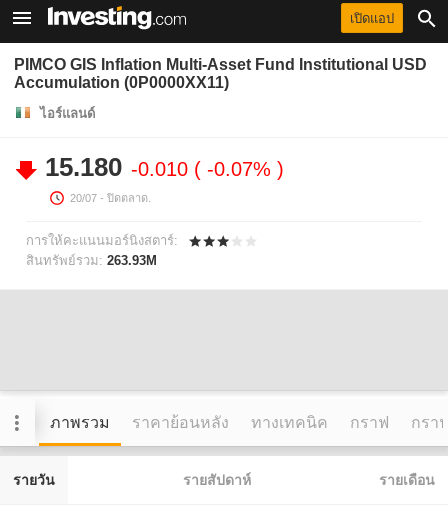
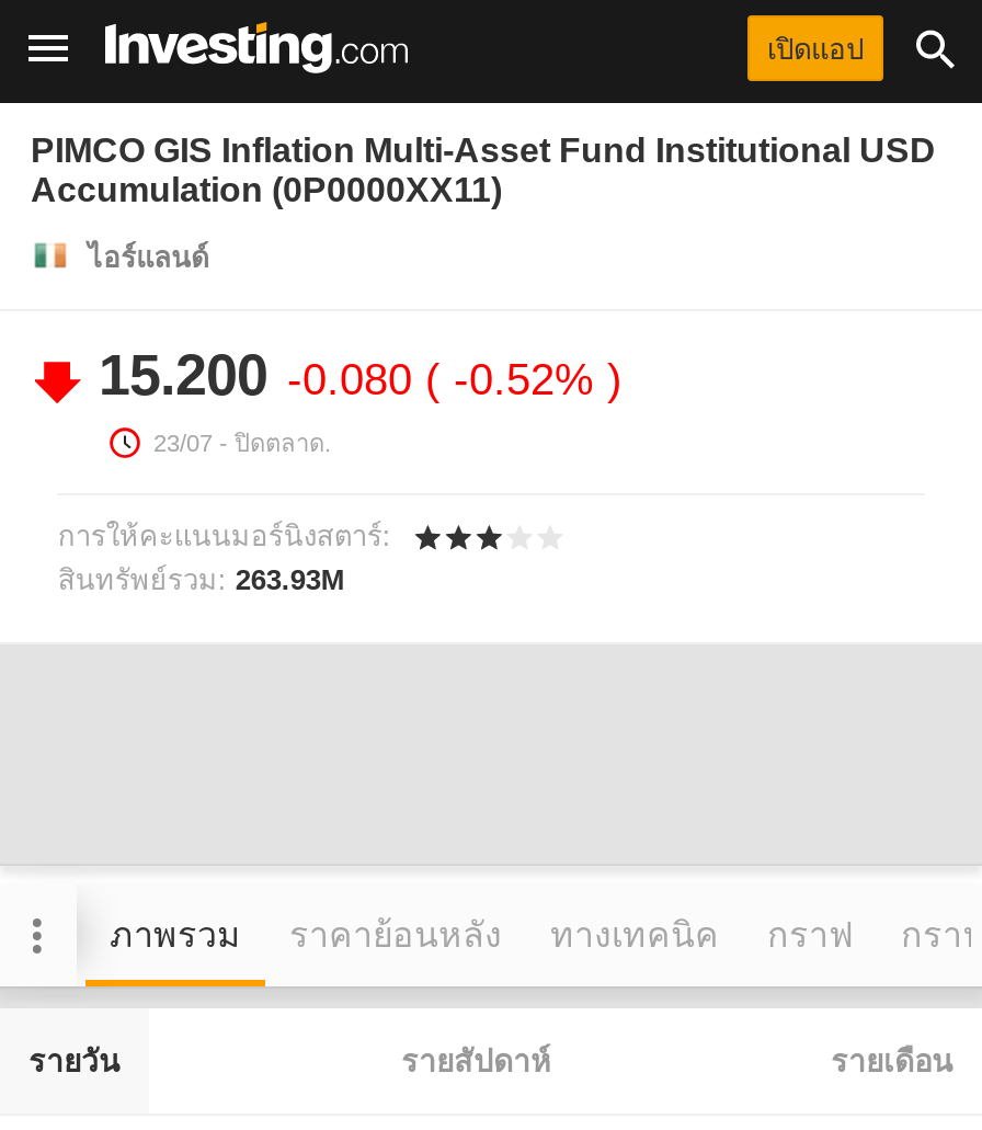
- 15.180 -0.010 -0.07%
+ 15.200 -0.080 -0.52%

- 20/07 - ปิดตลาด.
+ 23/07 - ปิดตลาด.
